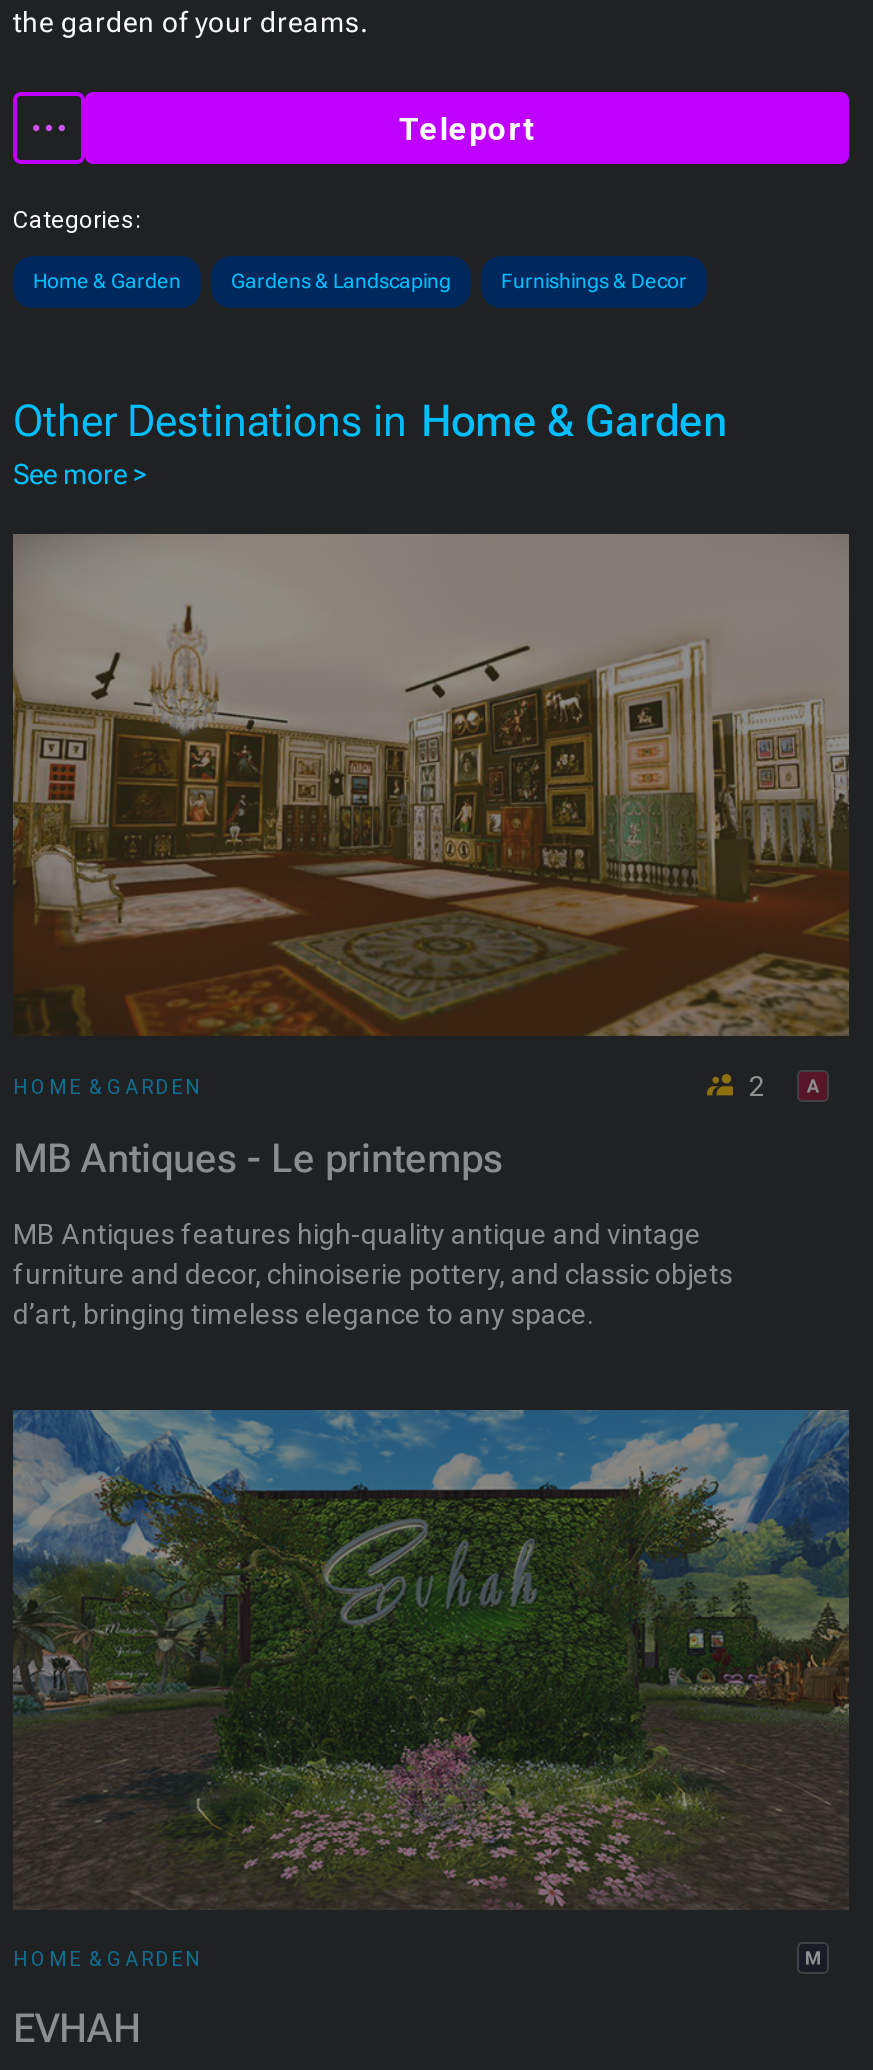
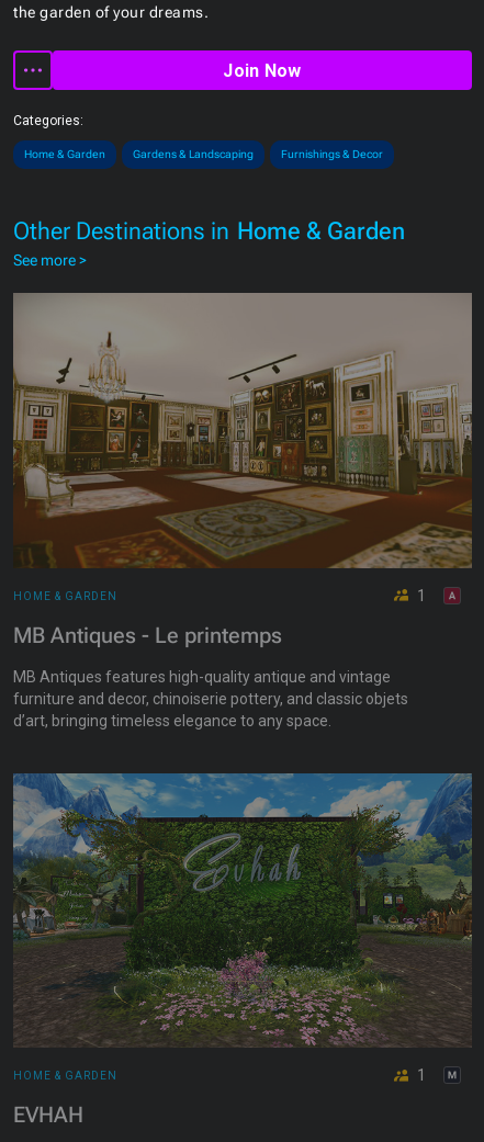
- Teleport
+ Join Now

- 2
+ 1

+ 1
